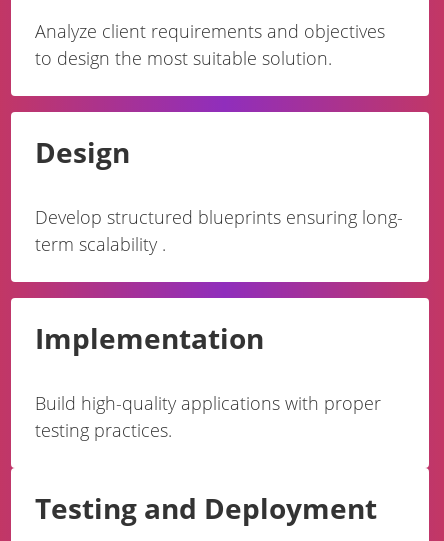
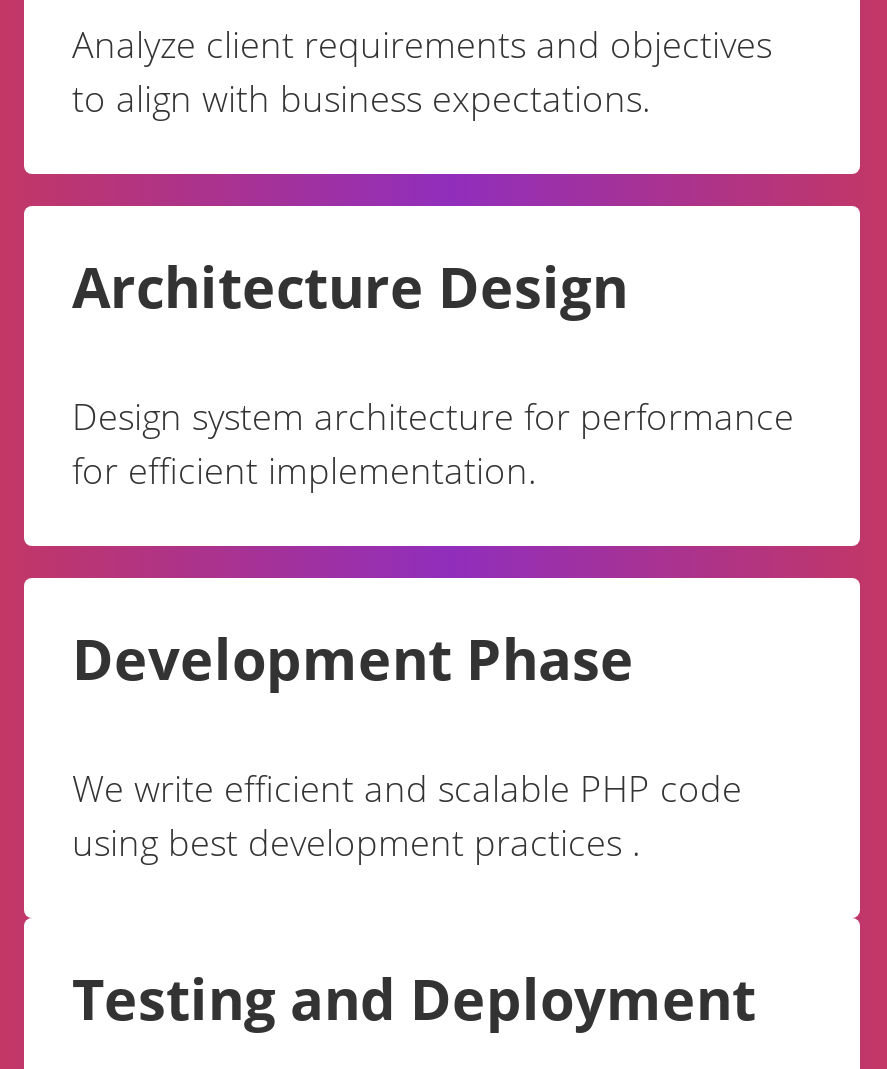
- to design the most suitable solution.
+ to align with business expectations.

- Design
+ Architecture Design

- Develop structured blueprints ensuring long-
- term scalability .
+ Design system architecture for performance
+ for efficient implementation.

- Implementation
+ Development Phase

- Build high-quality applications with proper
- testing practices.
+ We write efficient and scalable PHP code
+ using best development practices .
